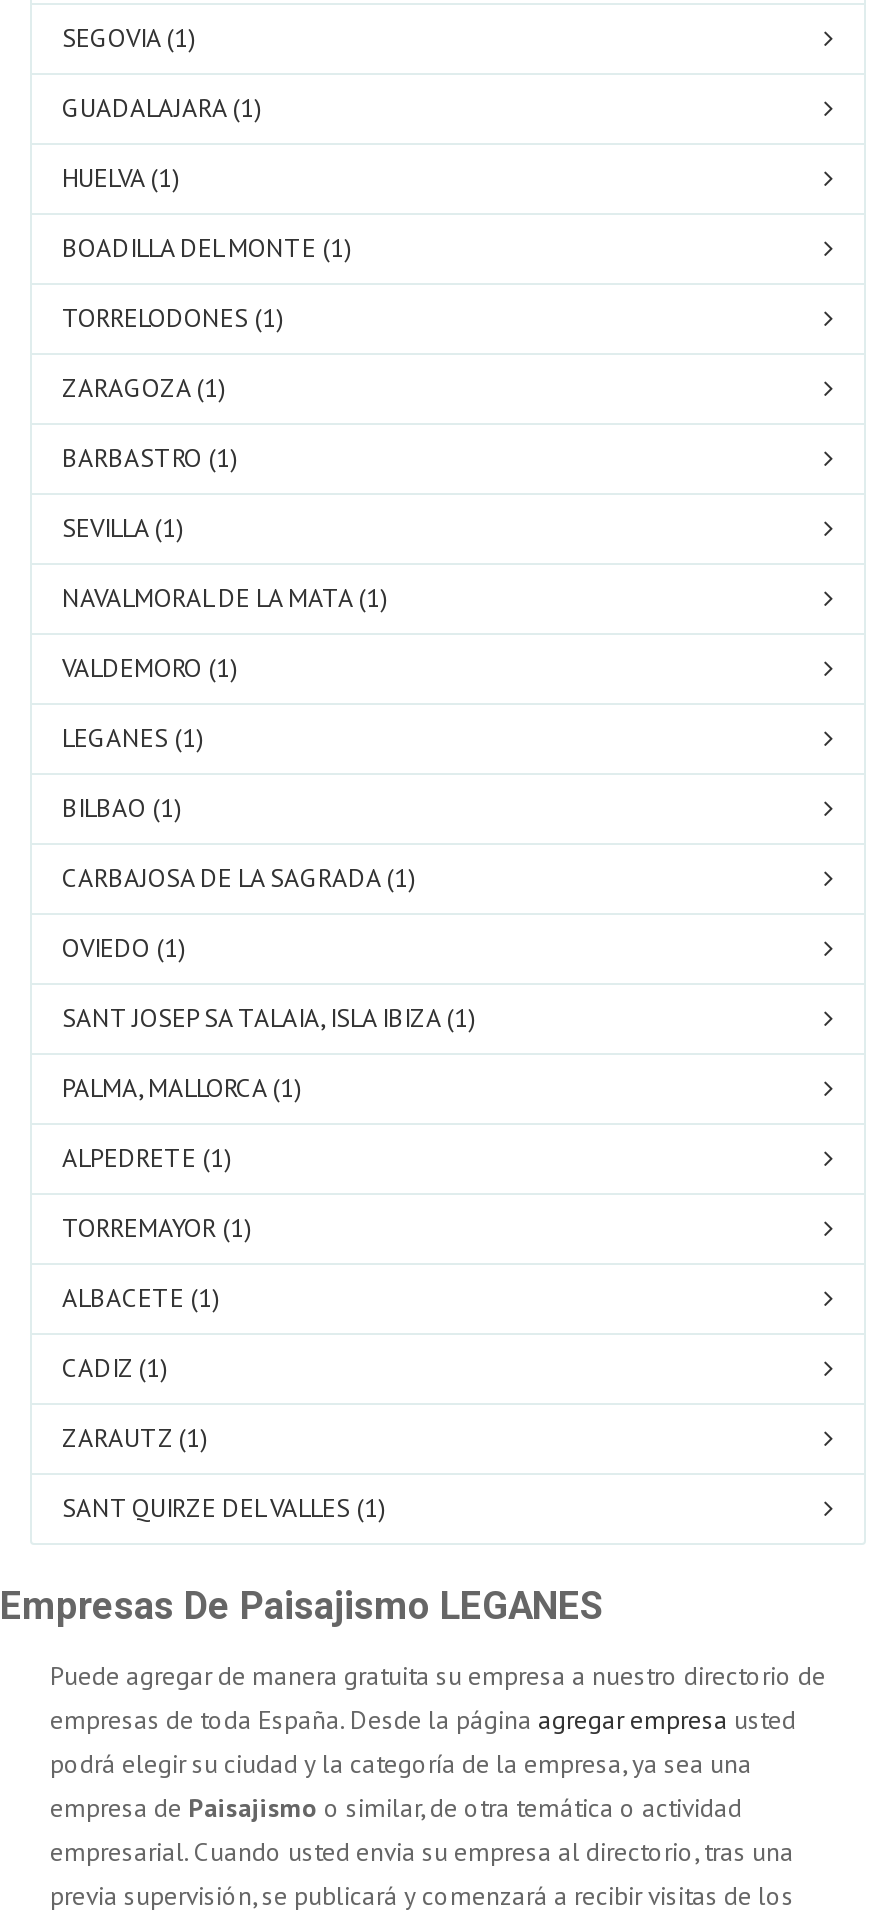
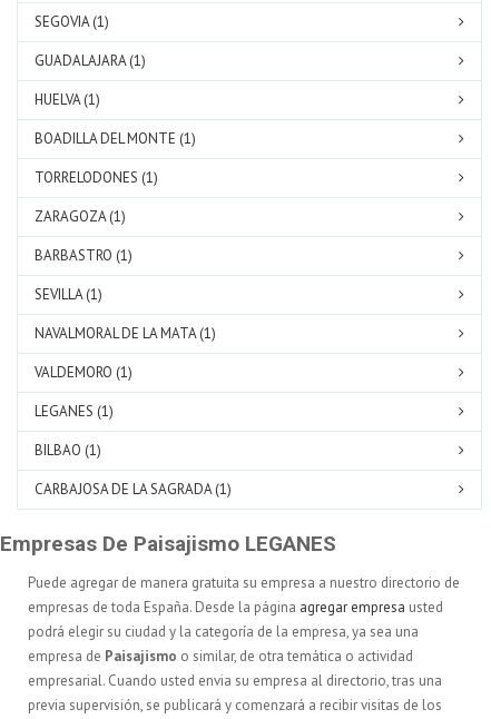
- OVIEDO (1)
- SANT JOSEP SA TALAIA, ISLA IBIZA (1)
- PALMA, MALLORCA (1)
- ALPEDRETE (1)
- TORREMAYOR (1)
- ALBACETE (1)
- CADIZ (1)
- ZARAUTZ (1)
- SANT QUIRZE DEL VALLES (1)
